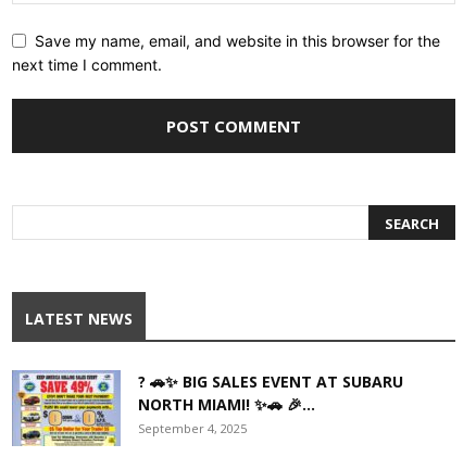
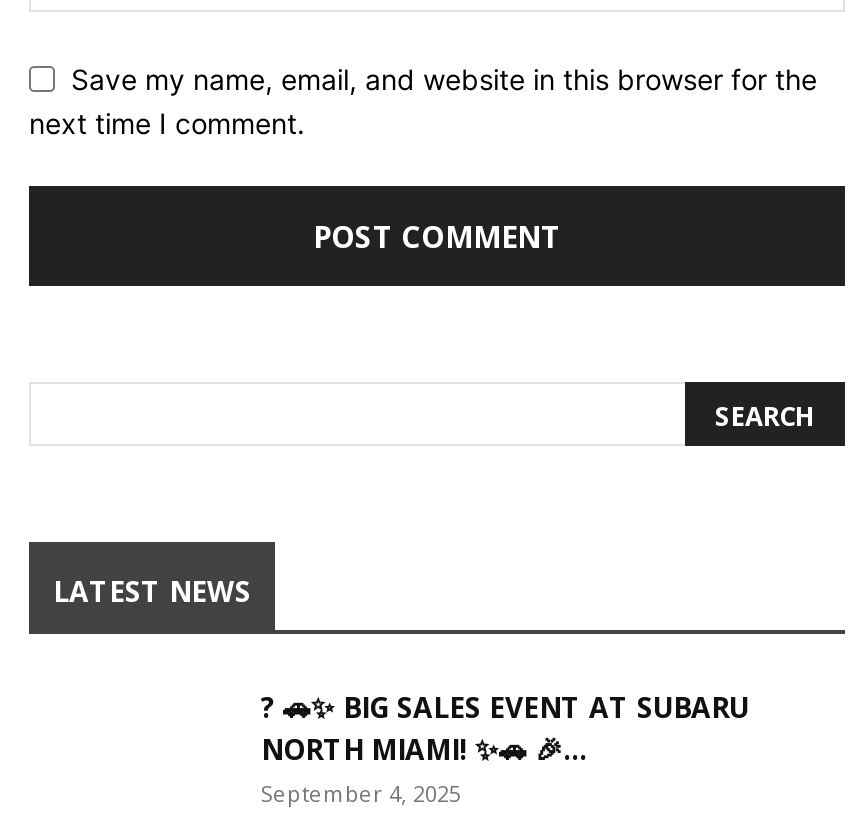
- [image]
